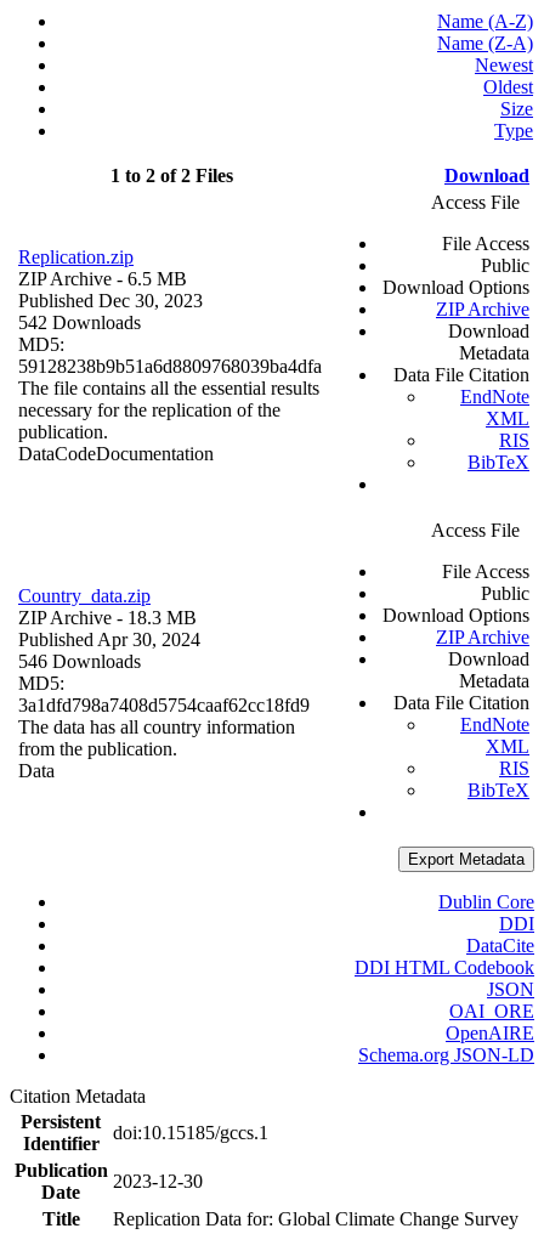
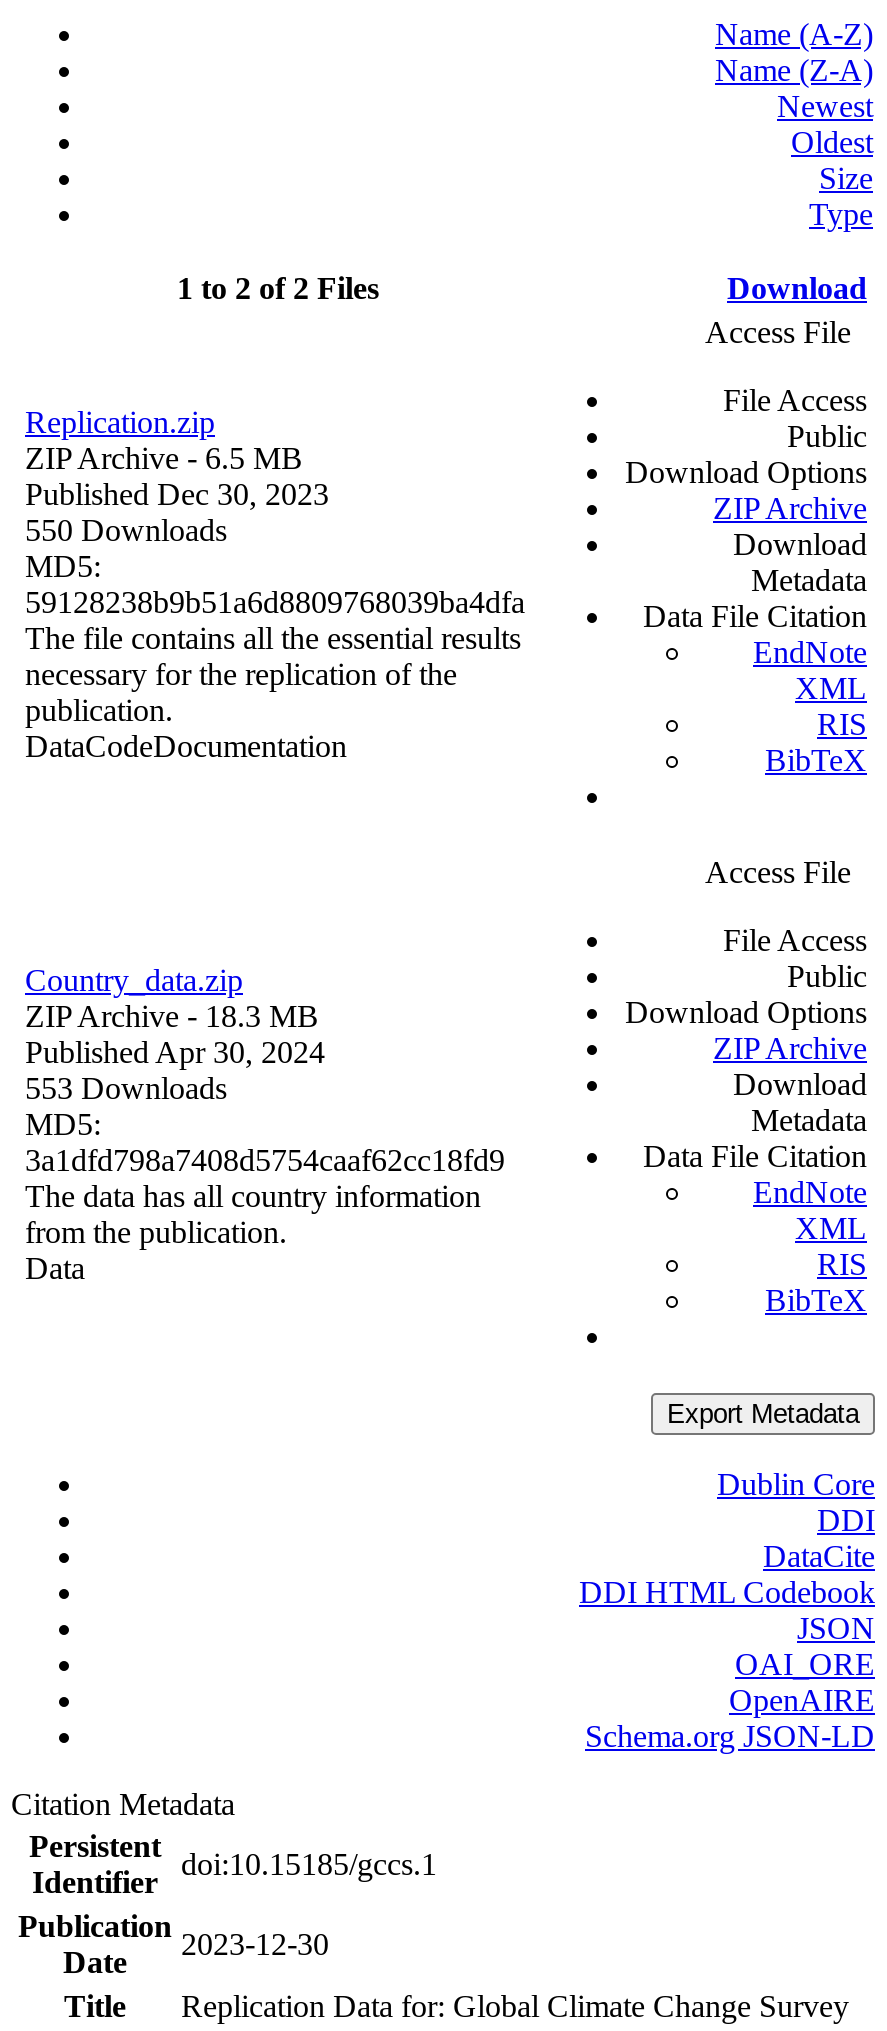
- 542 Downloads
+ 550 Downloads

- 546 Downloads
+ 553 Downloads
